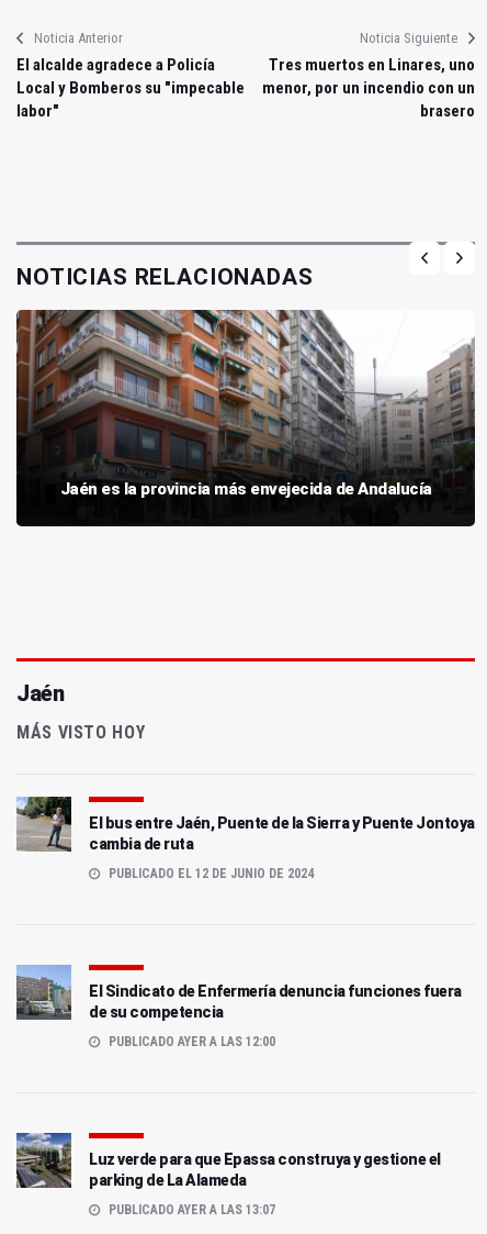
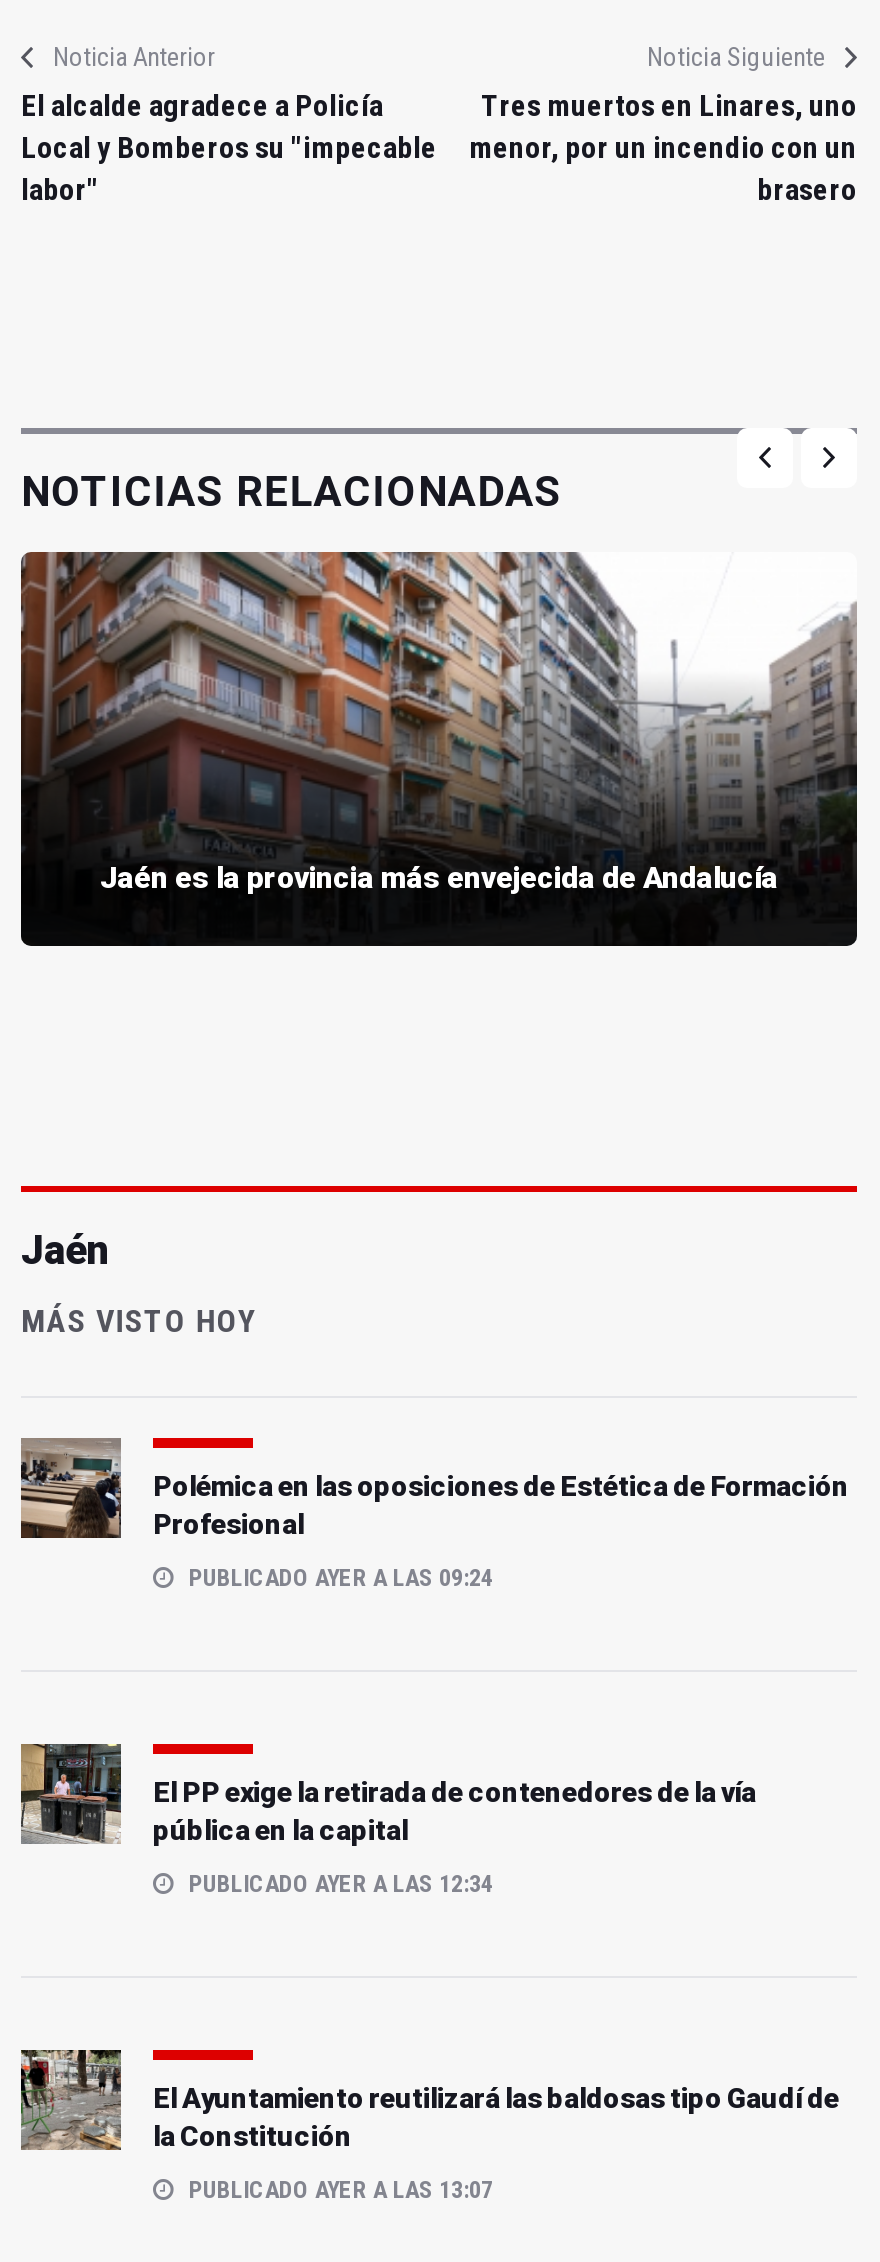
- [image]
- El bus entre Jaén, Puente de la Sierra y Puente Jontoya
- cambia de ruta
+ [image]
+ Polémica en las oposiciones de Estética de Formación
+ Profesional

- PUBLICADO EL 12 DE JUNIO DE 2024
+ PUBLICADO AYER A LAS 09:24

- [image]
- El Sindicato de Enfermería denuncia funciones fuera
- de su competencia
+ [image]
+ El PP exige la retirada de contenedores de la vía
+ pública en la capital

- PUBLICADO AYER A LAS 12:00
+ PUBLICADO AYER A LAS 12:34

- [image]
- Luz verde para que Epassa construya y gestione el
- parking de La Alameda
+ [image]
+ El Ayuntamiento reutilizará las baldosas tipo Gaudí de
+ la Constitución
